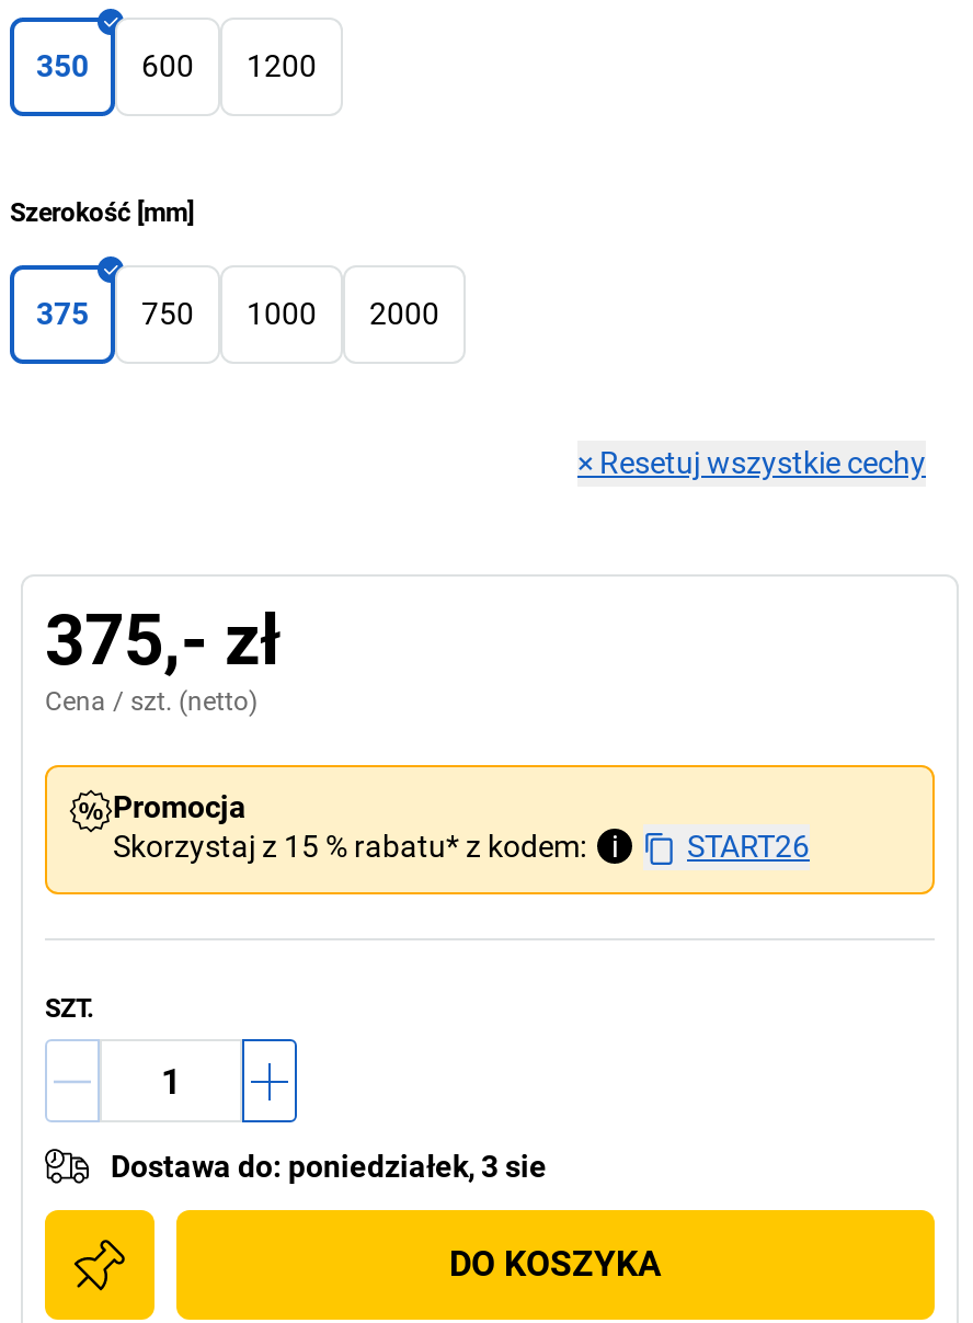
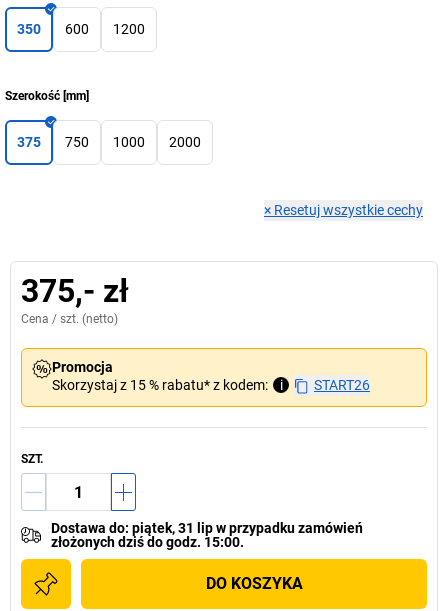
- Dostawa do: poniedziałek, 3 sie
+ Dostawa do: piątek, 31 lip w przypadku zamówień
+ złożonych dziś do godz. 15:00.
